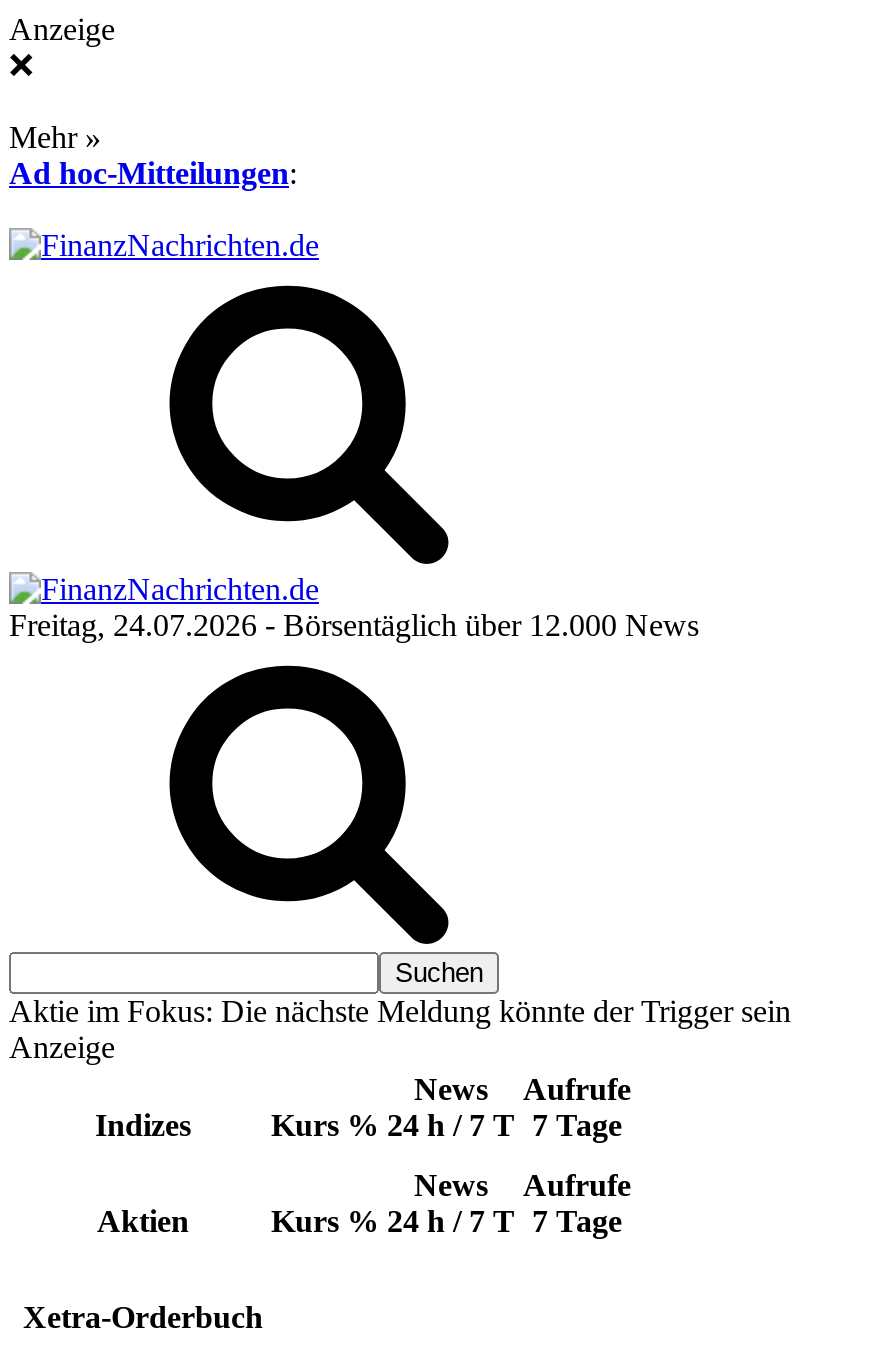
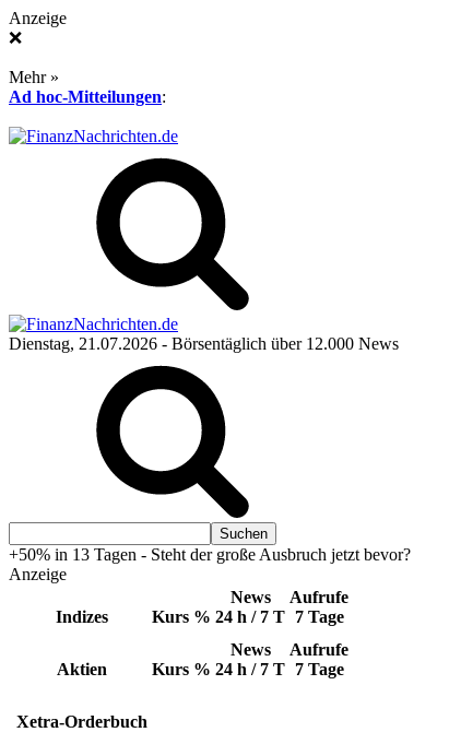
- Freitag, 24.07.2026 - Börsentäglich über 12.000 News
+ Dienstag, 21.07.2026 - Börsentäglich über 12.000 News

- Aktie im Fokus: Die nächste Meldung könnte der Trigger sein
+ +50% in 13 Tagen - Steht der große Ausbruch jetzt bevor?
